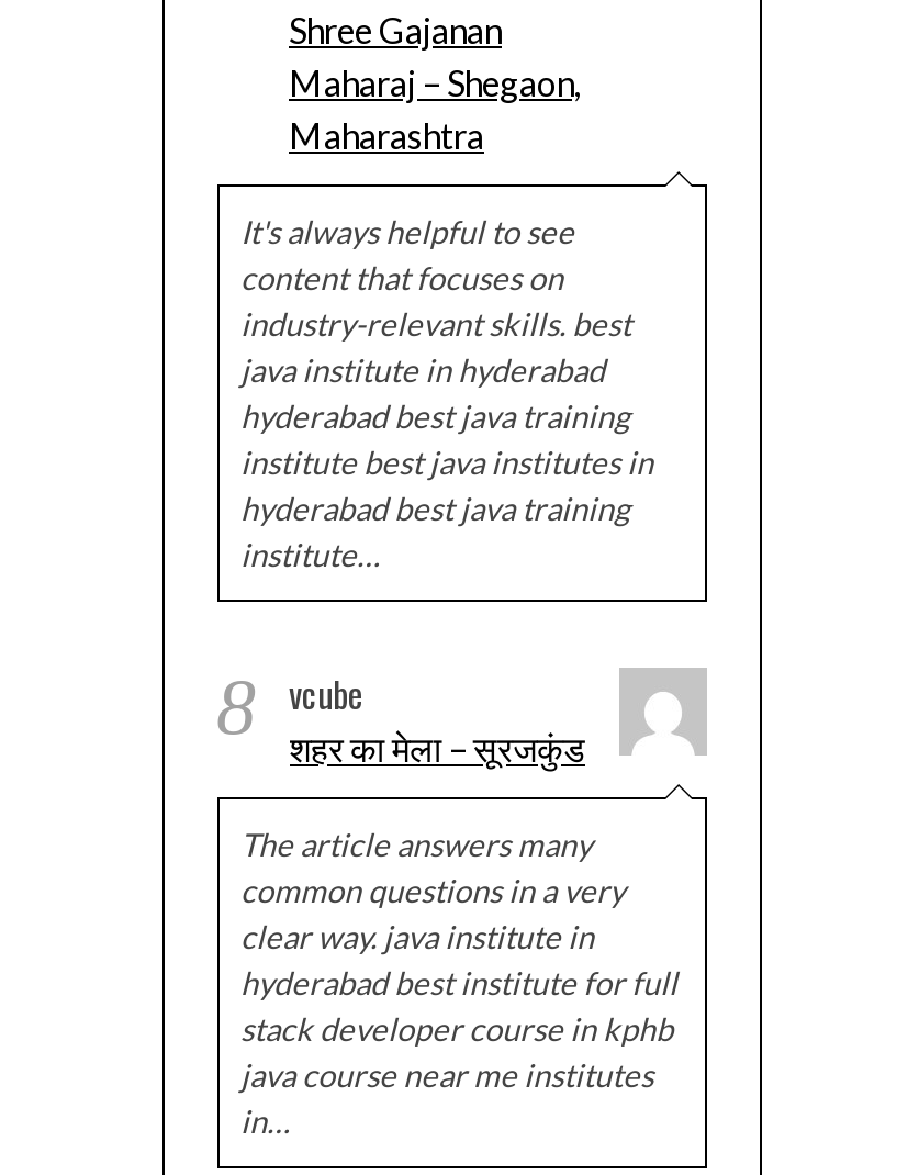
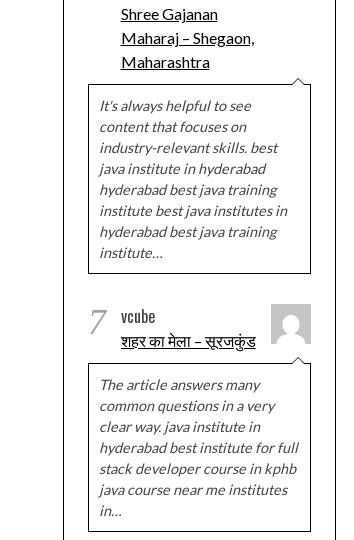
- 8 vcube शहर का मेला – सूरजकुंड
+ 7 vcube शहर का मेला – सूरजकुंड
